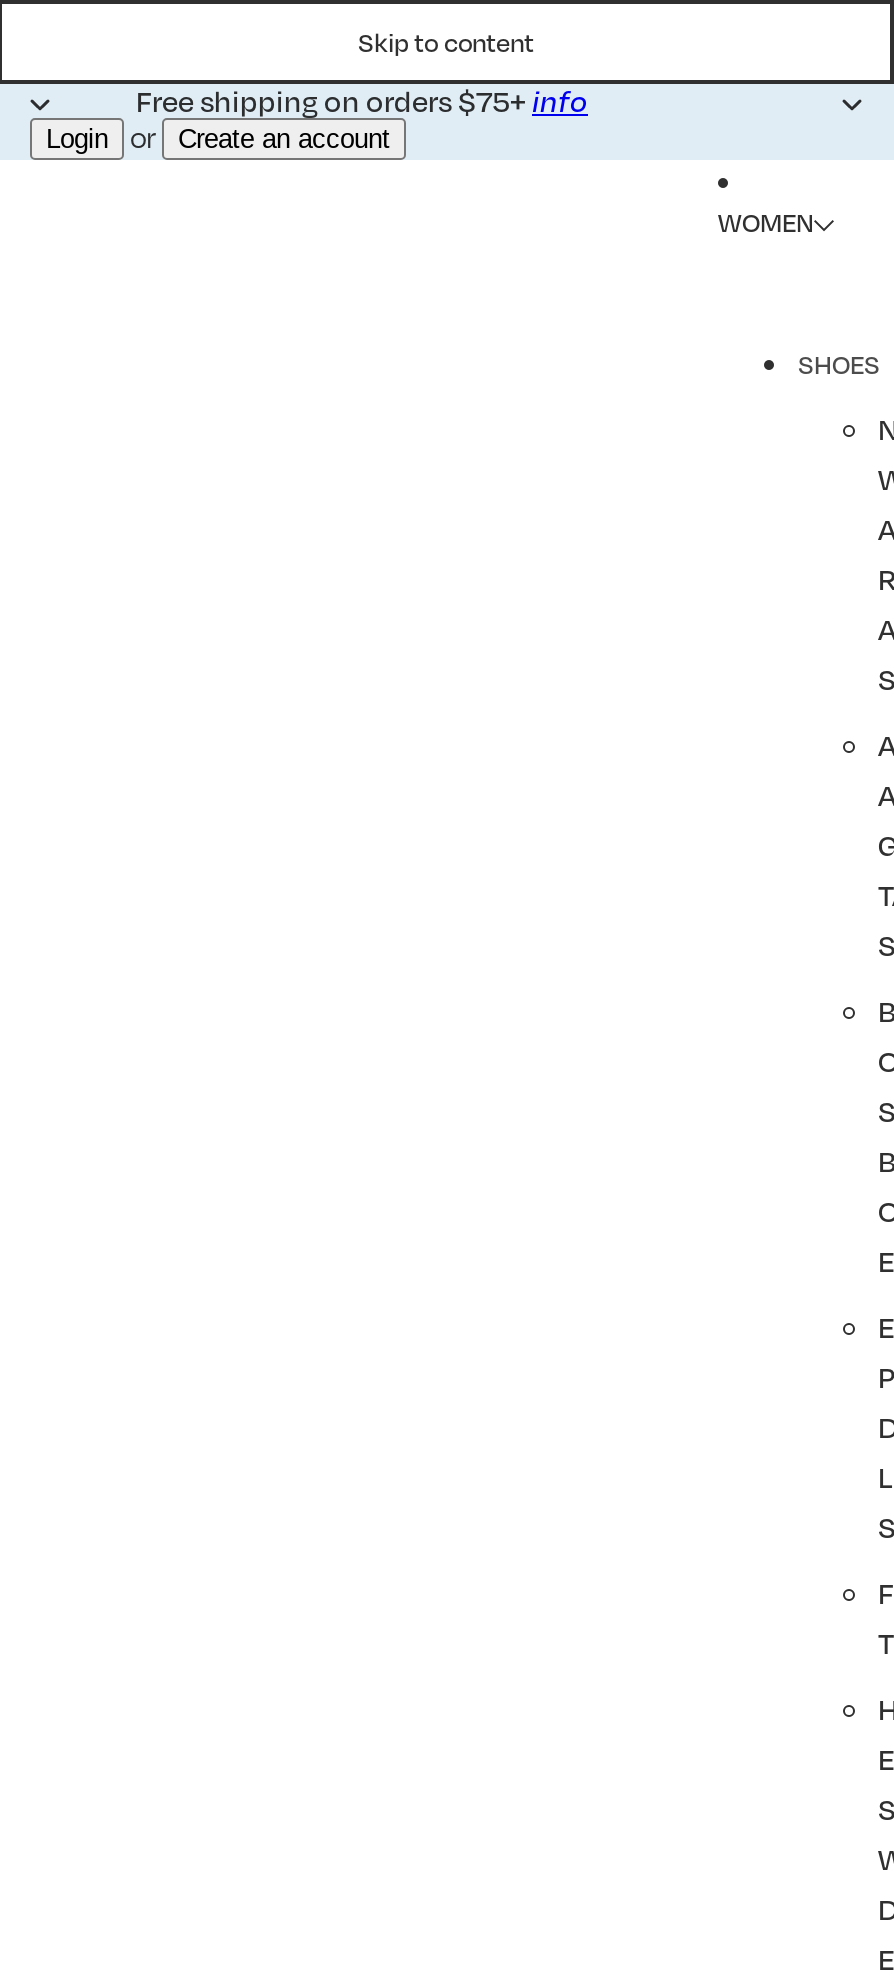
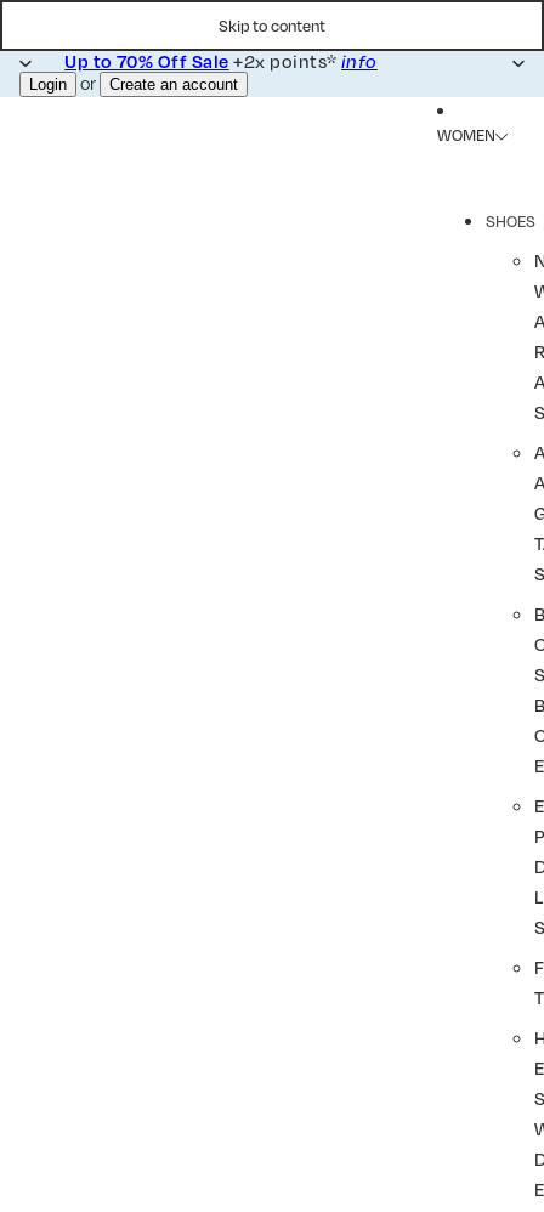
- Free shipping on orders $75+info
+ Up to 70% Off Sale+2x points*info
